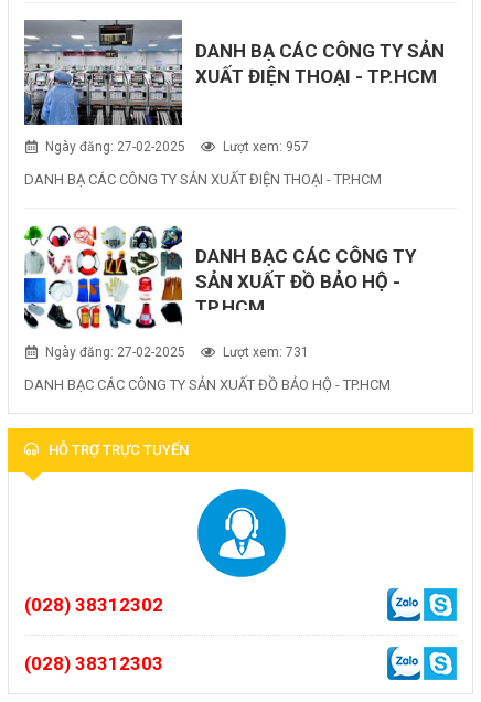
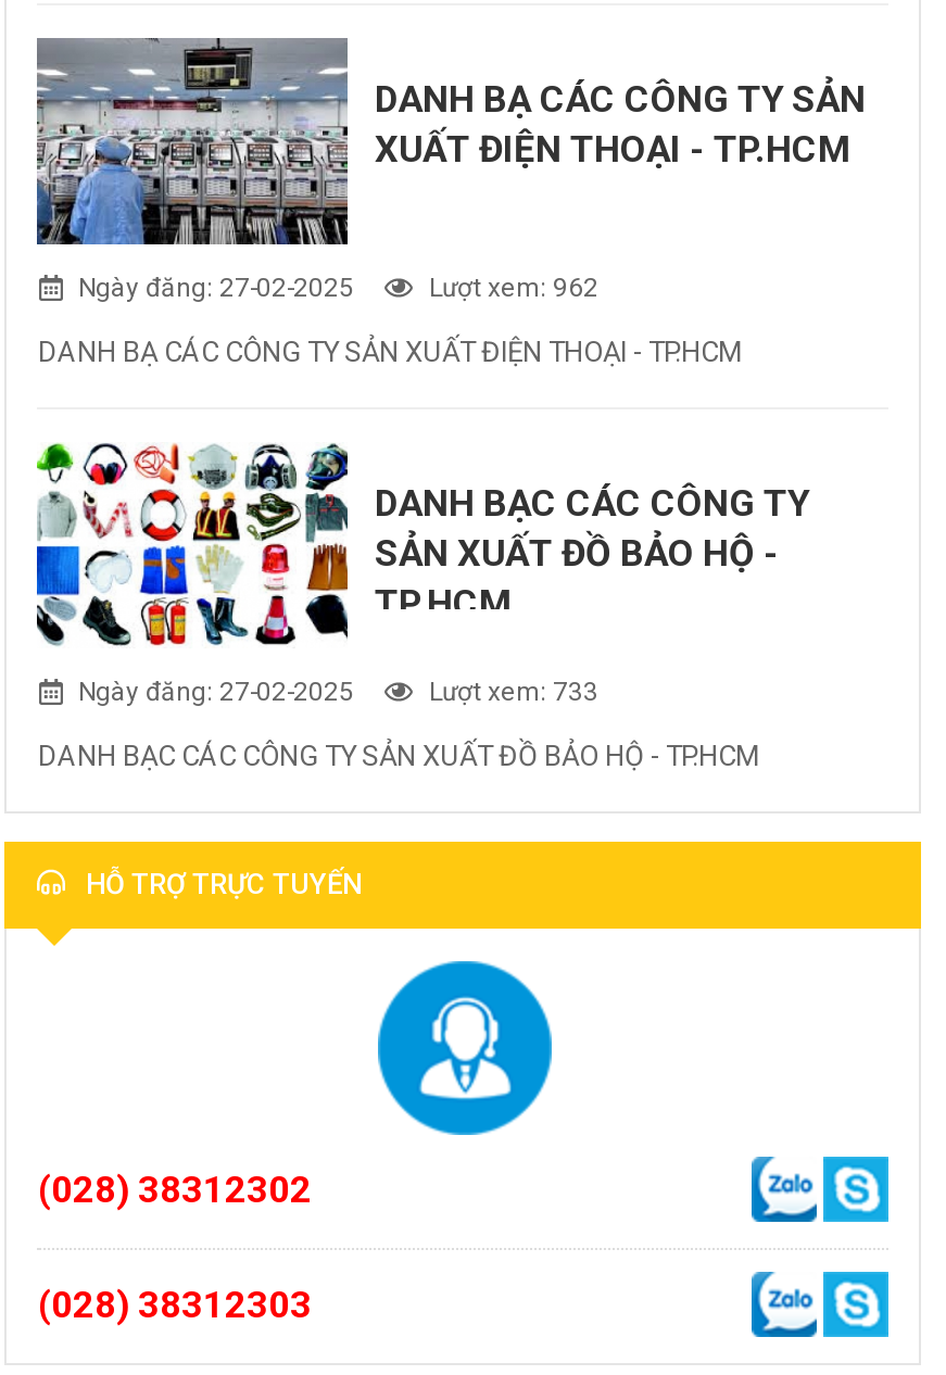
- Lượt xem: 957
+ Lượt xem: 962

- Lượt xem: 731
+ Lượt xem: 733
